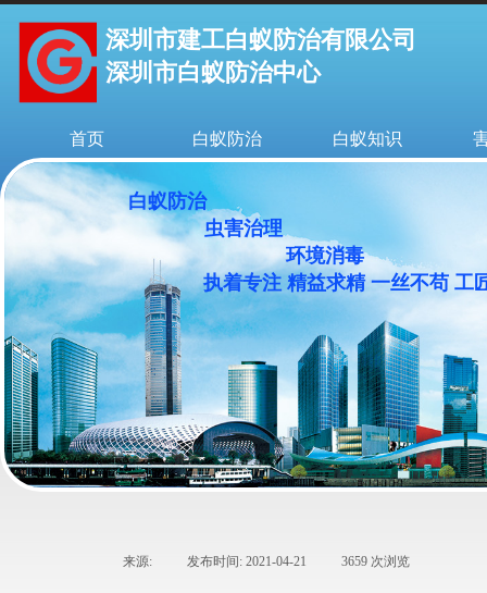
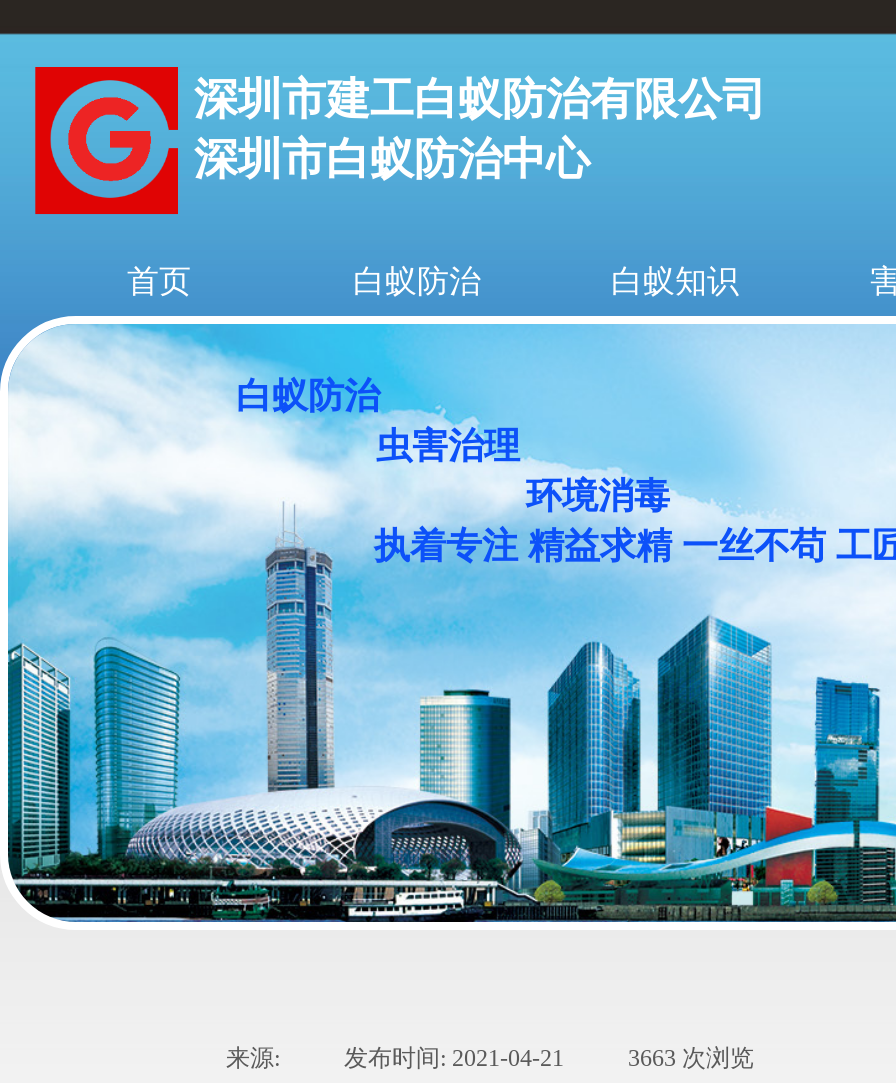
- 3659次浏览
+ 3663次浏览
